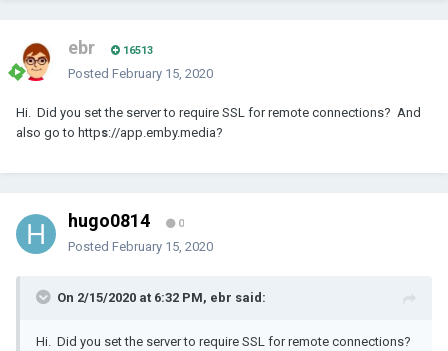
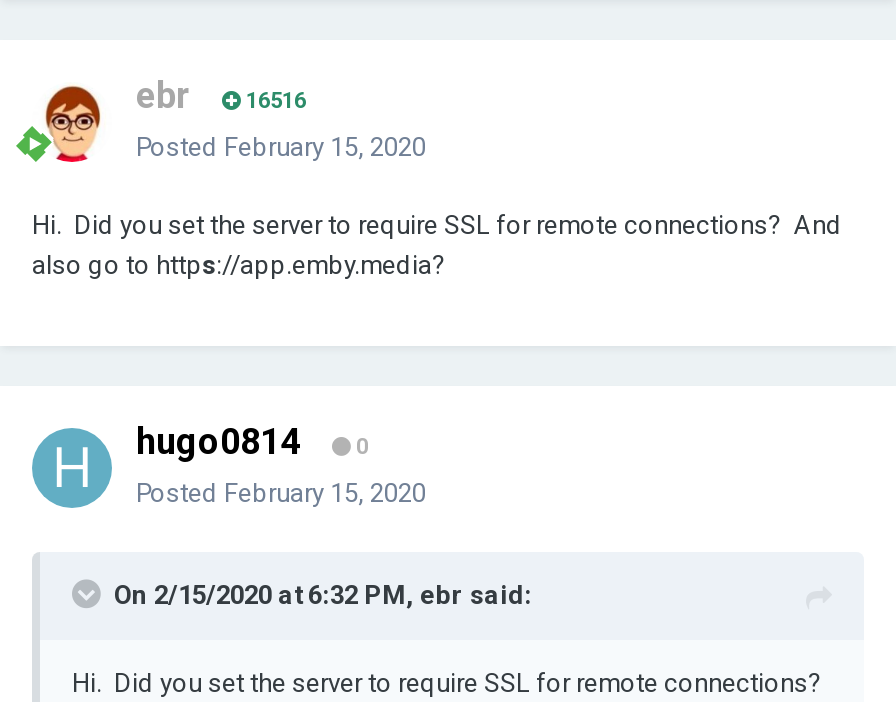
- ebr 16513
+ ebr 16516
